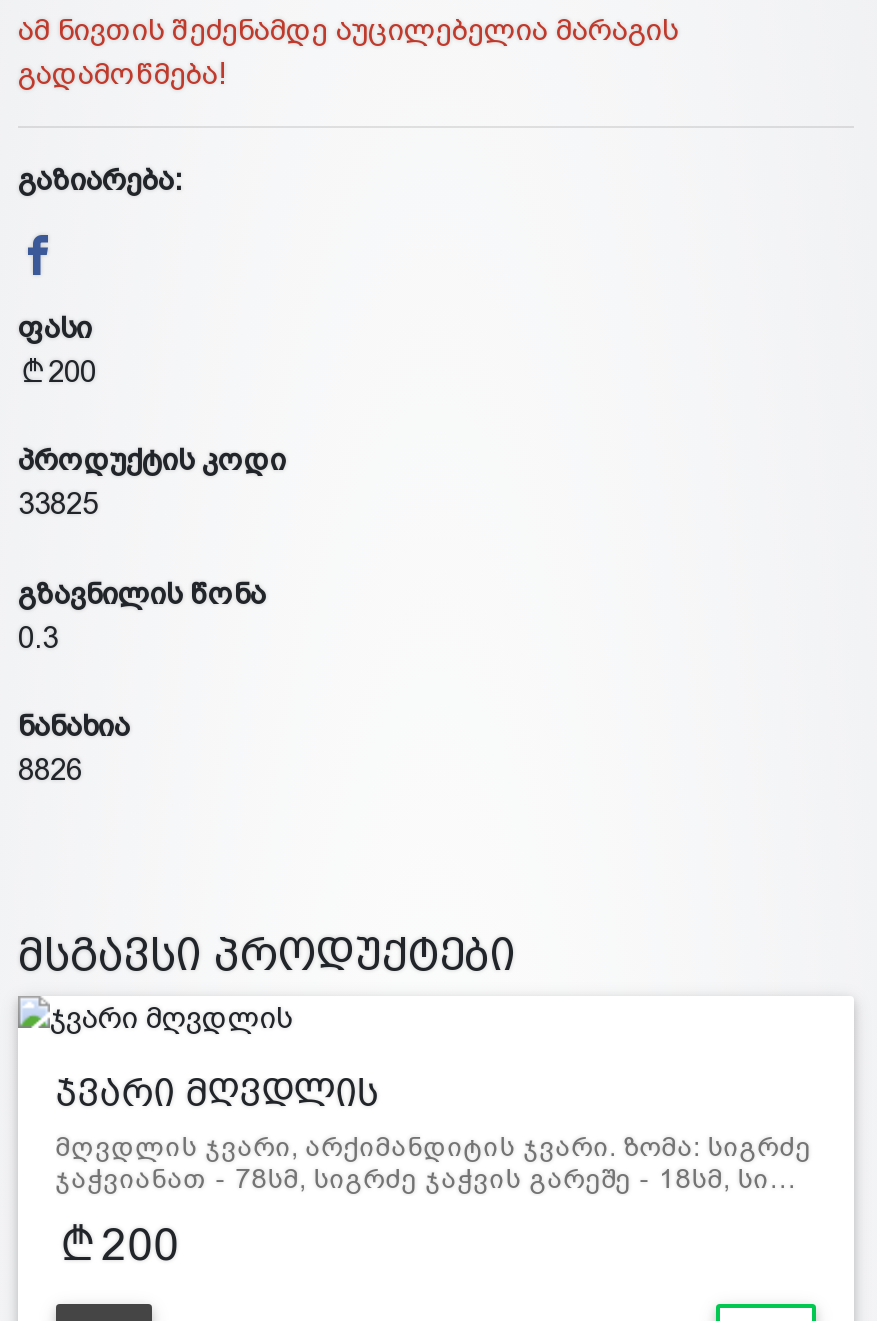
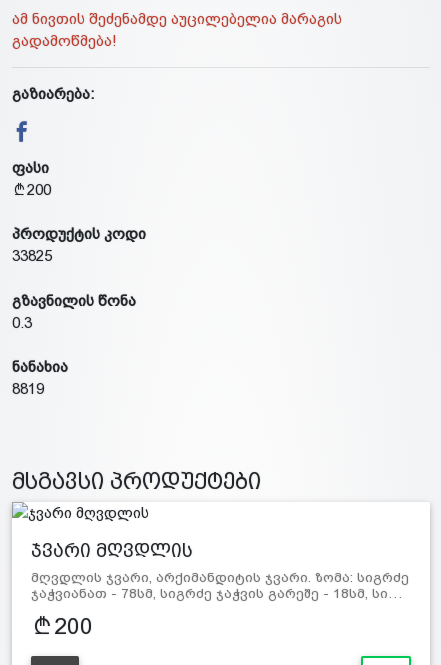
- 8826
+ 8819
